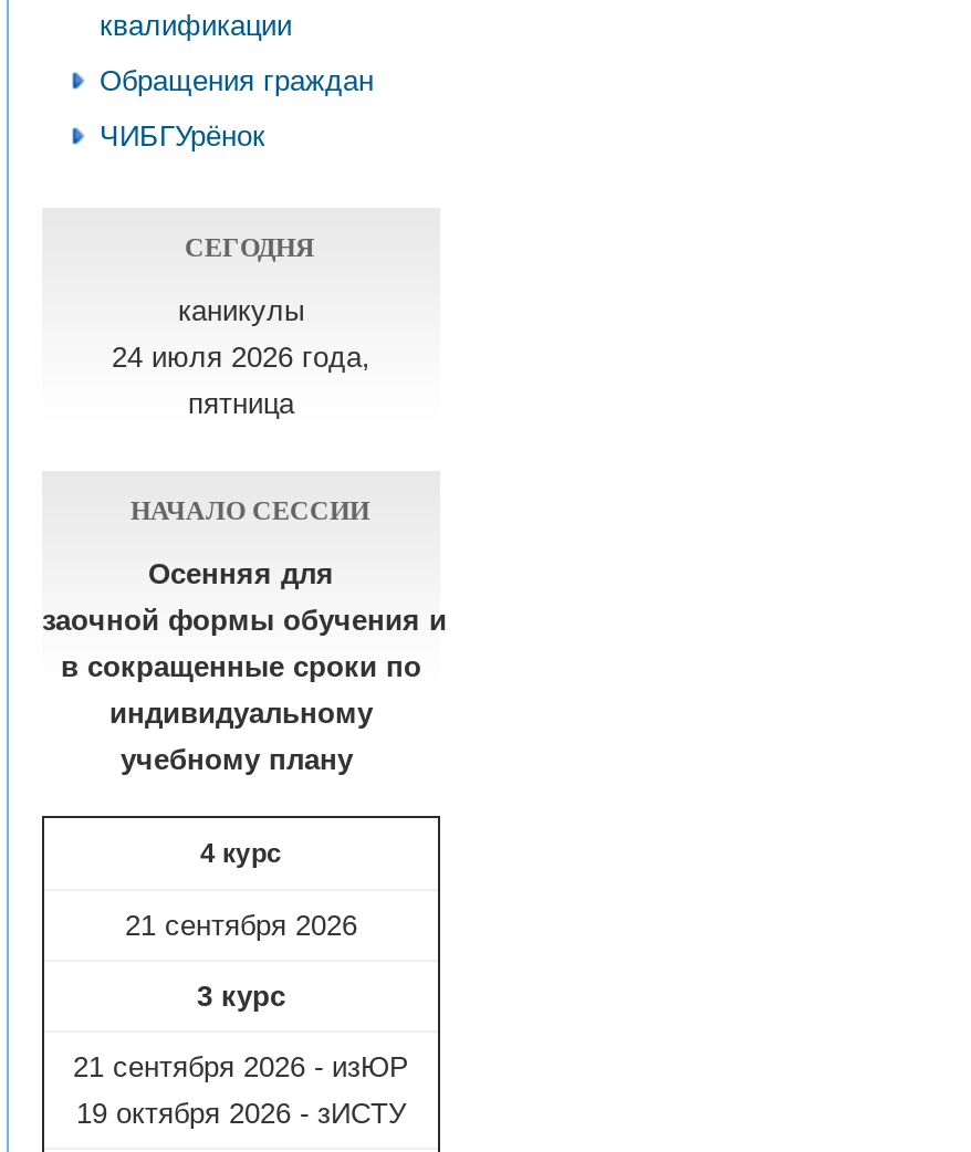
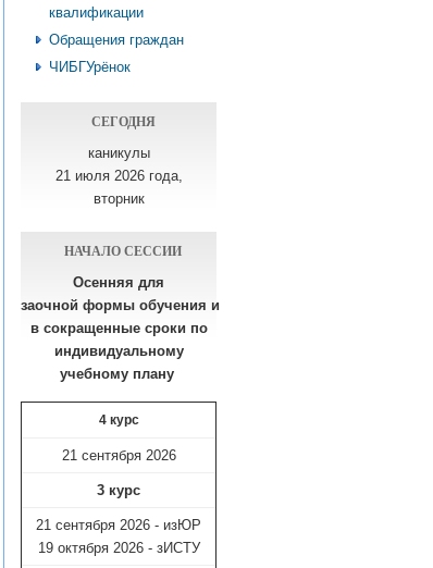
- 24 июля 2026 года,
- пятница
+ 21 июля 2026 года,
+ вторник
